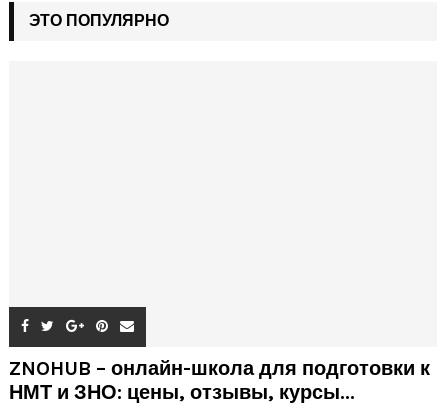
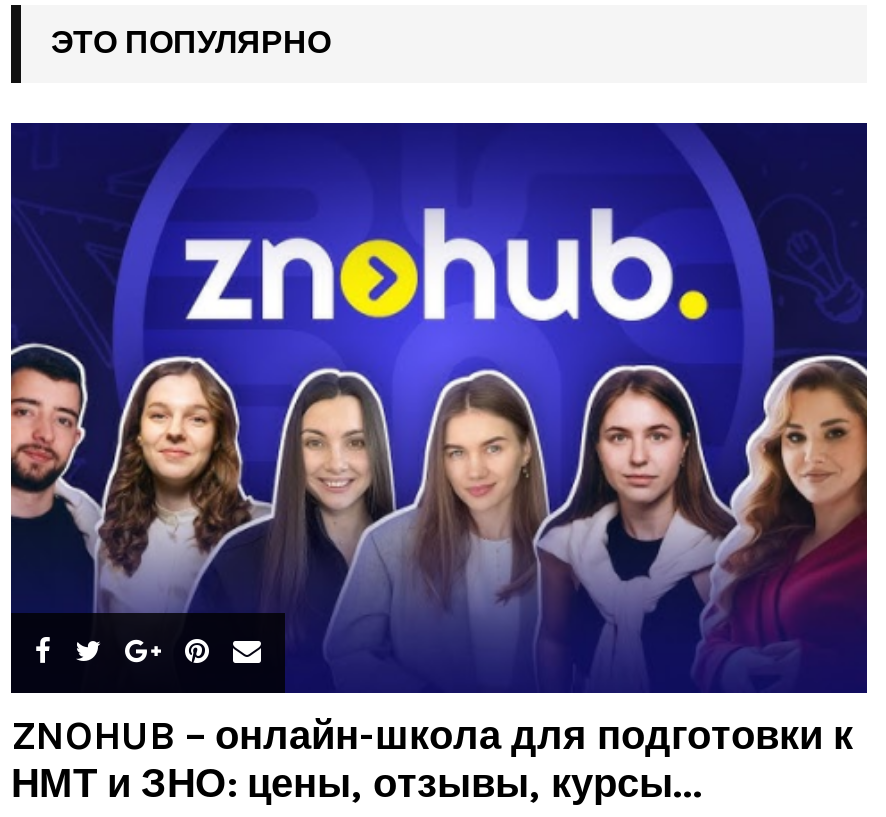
+ [image]
